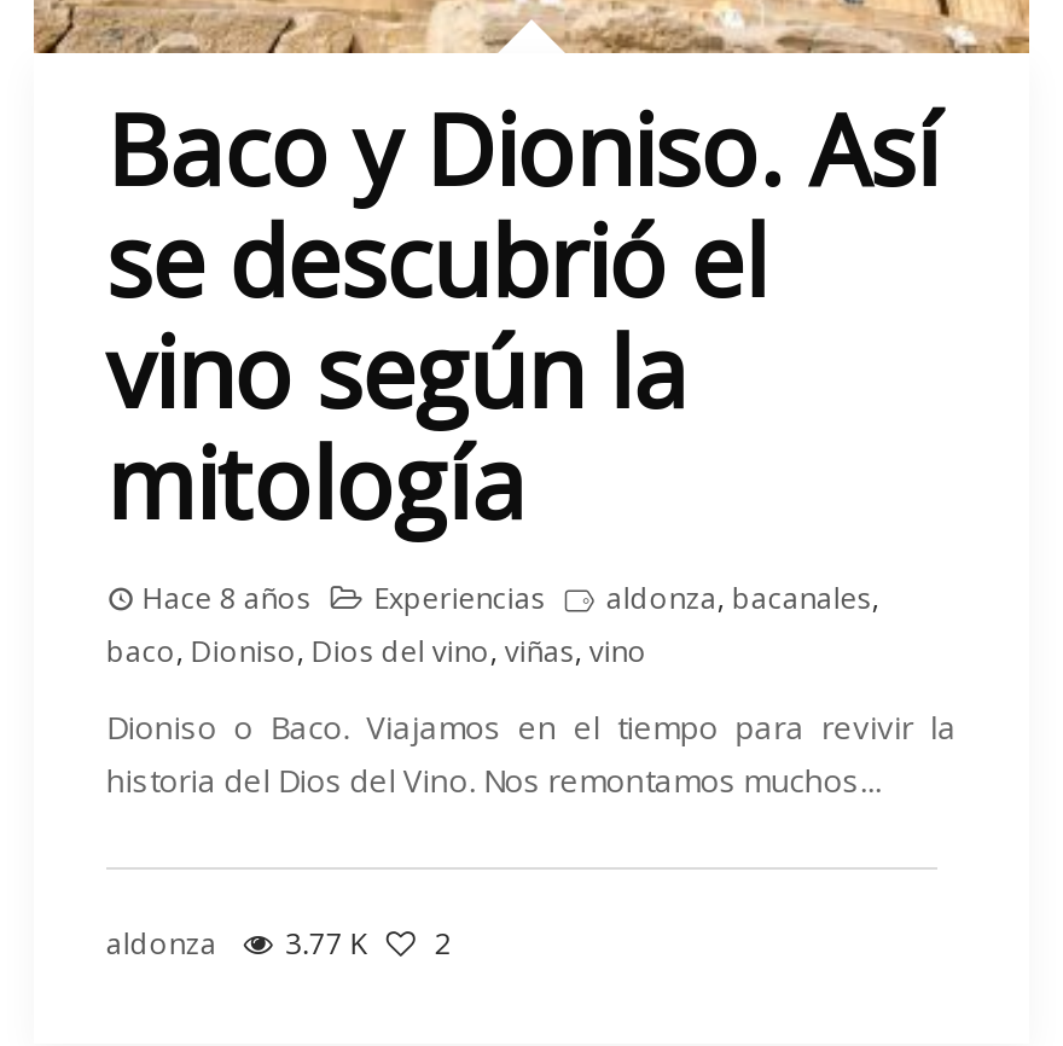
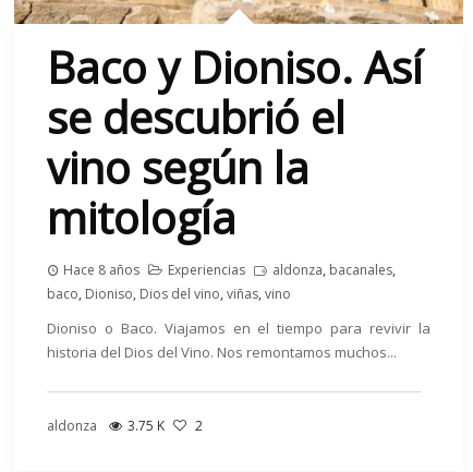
- aldonza 3.77 K 2
+ aldonza 3.75 K 2
